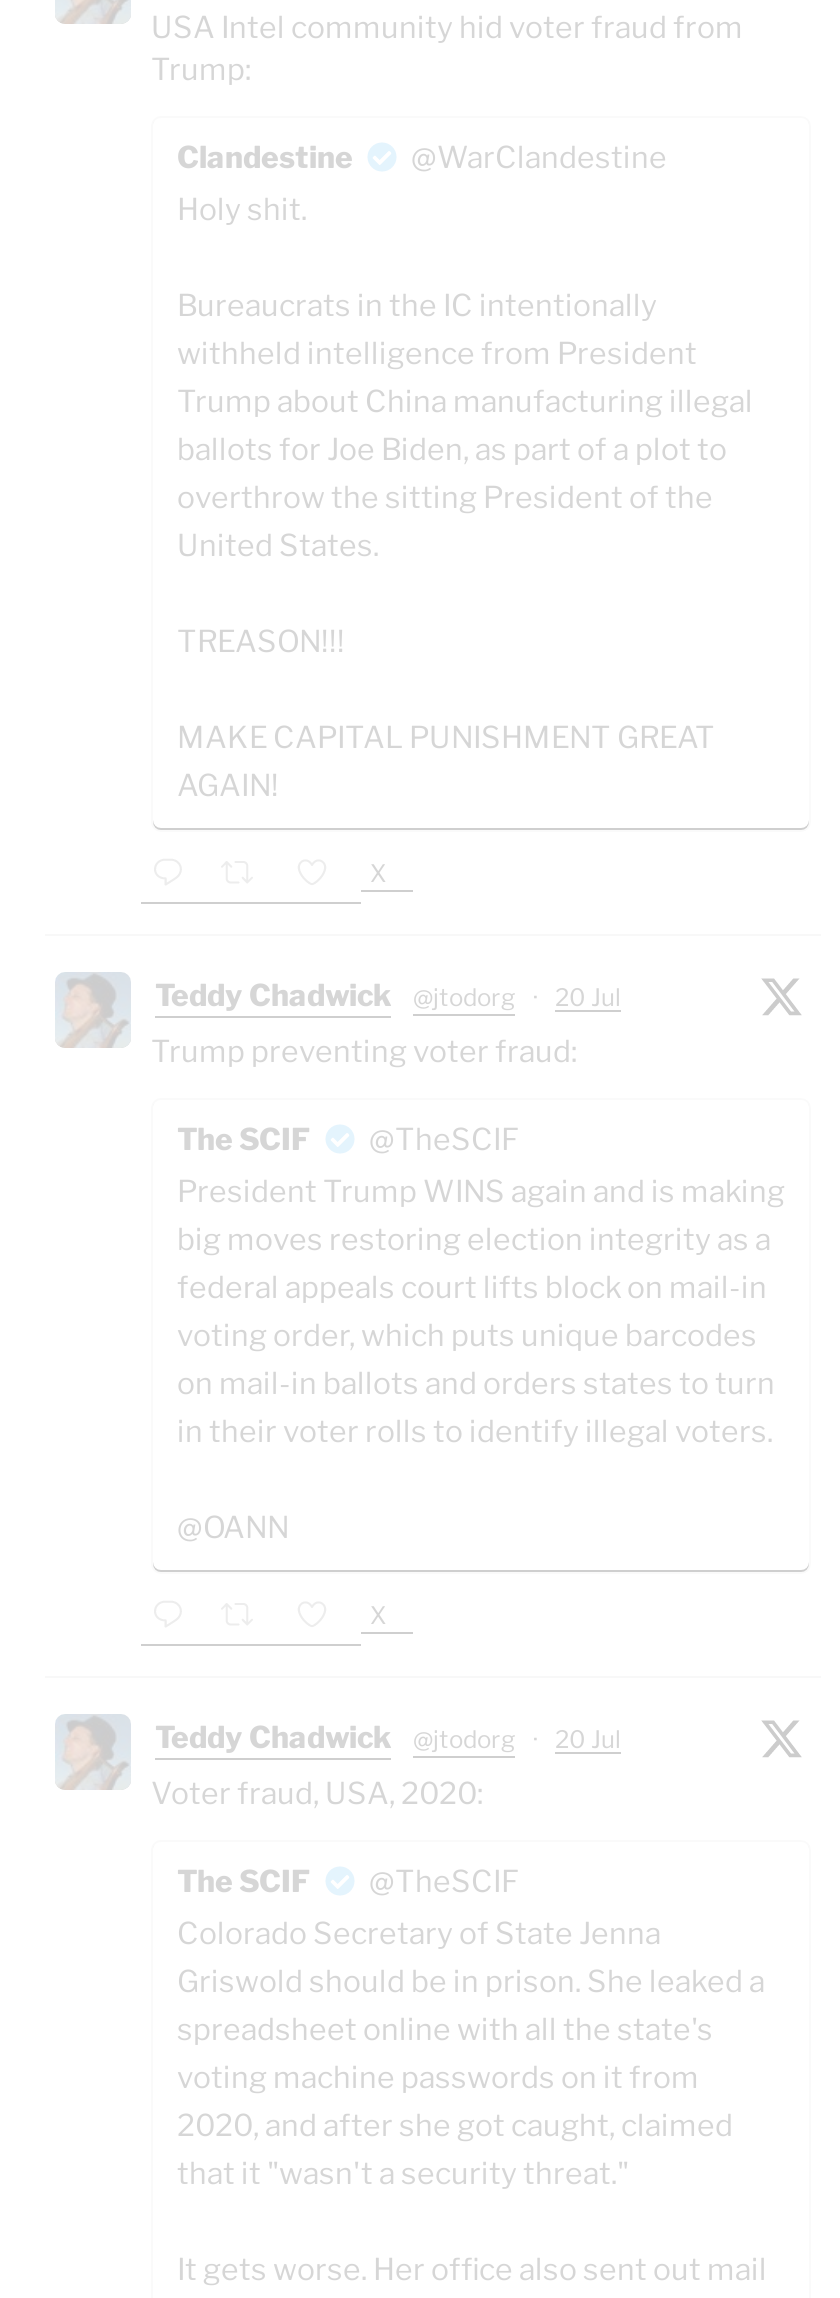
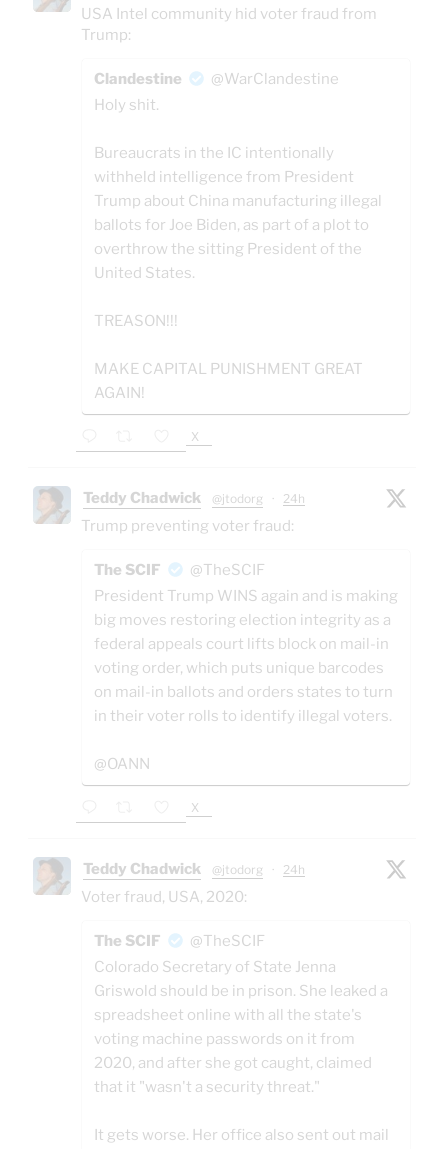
- Teddy Chadwick @jtodorg 20 Jul
+ Teddy Chadwick @jtodorg 24h

- Teddy Chadwick @jtodorg 20 Jul
+ Teddy Chadwick @jtodorg 24h
